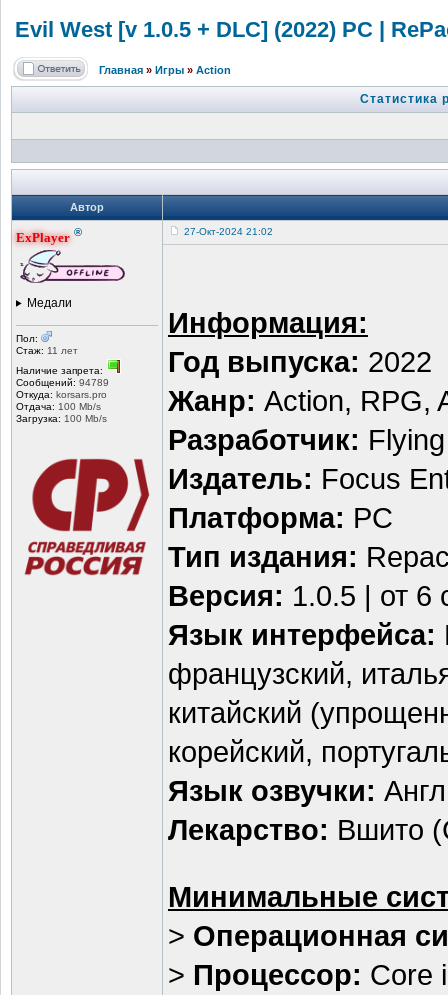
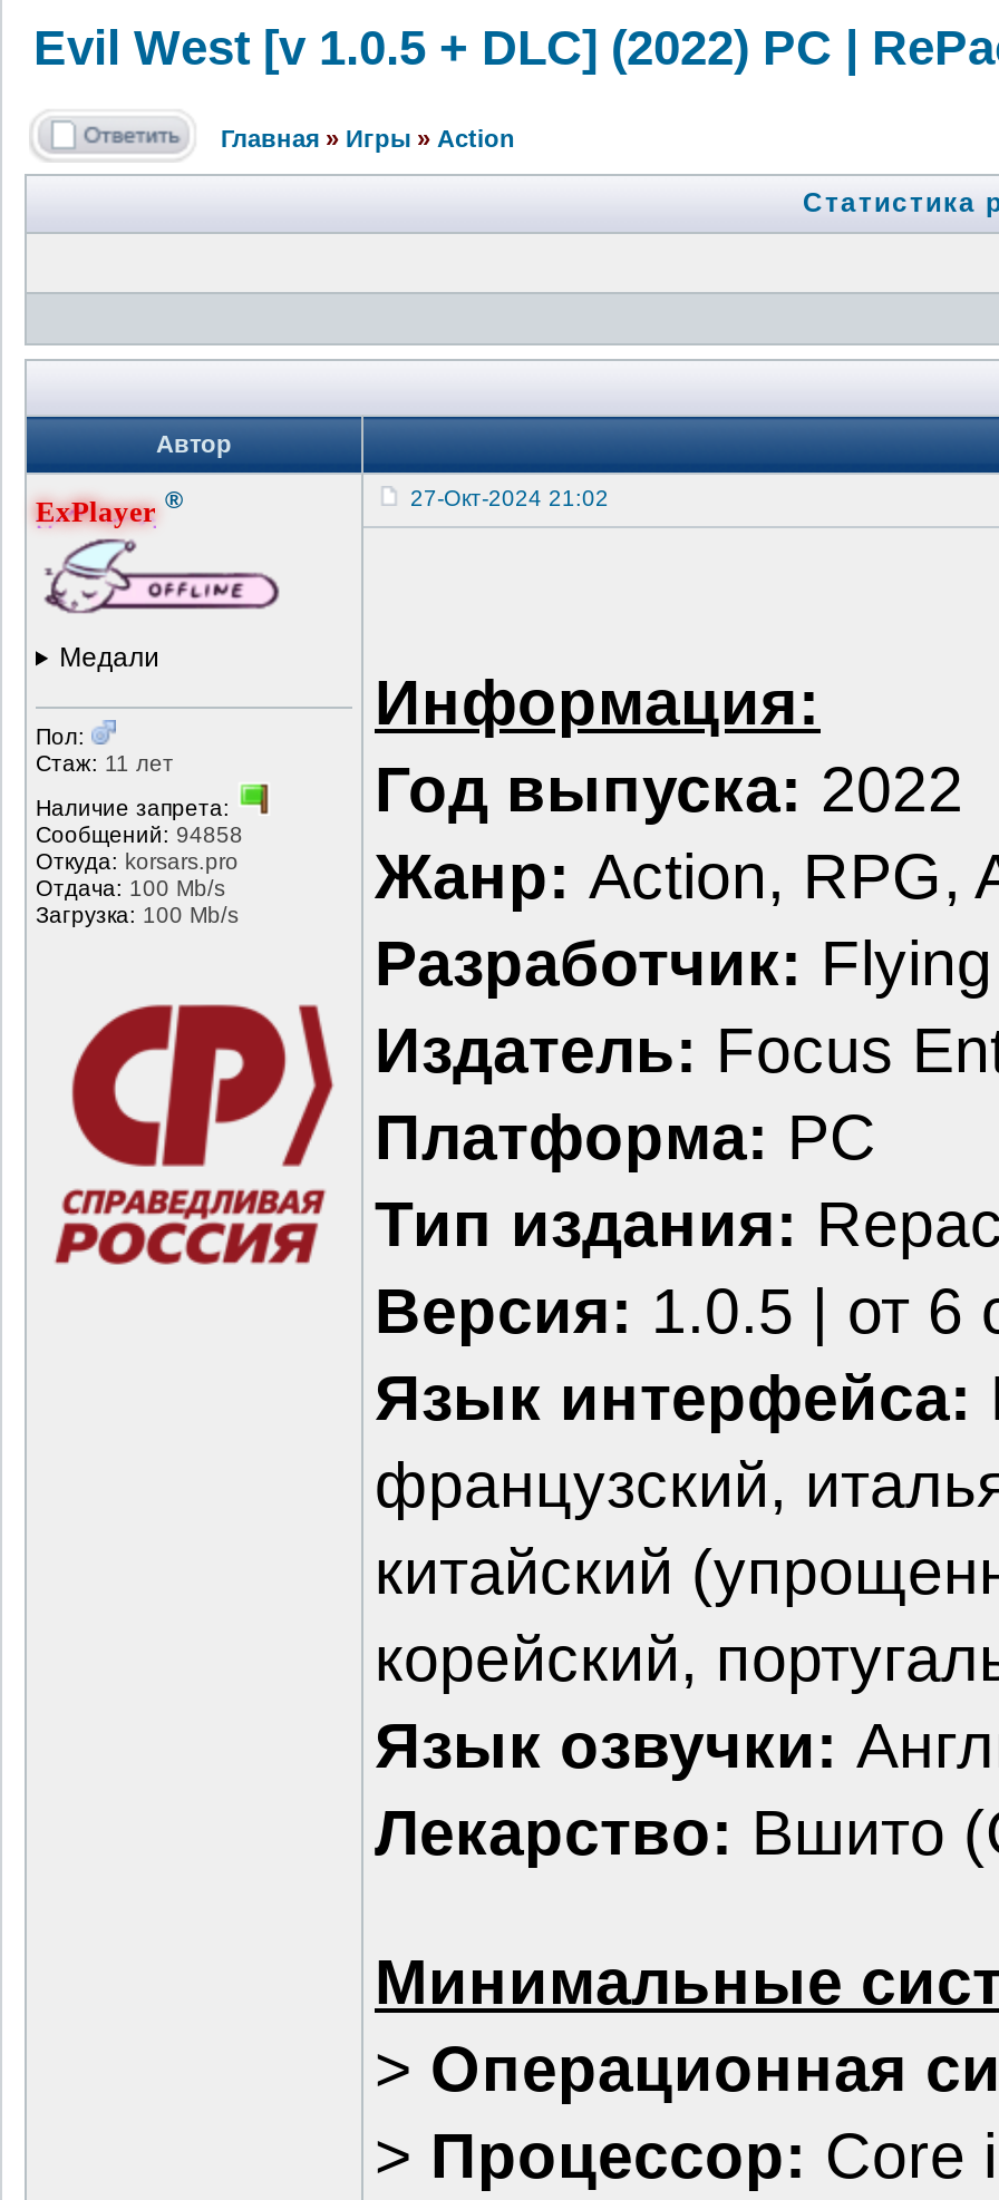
- Сообщений: 94789
+ Сообщений: 94858
